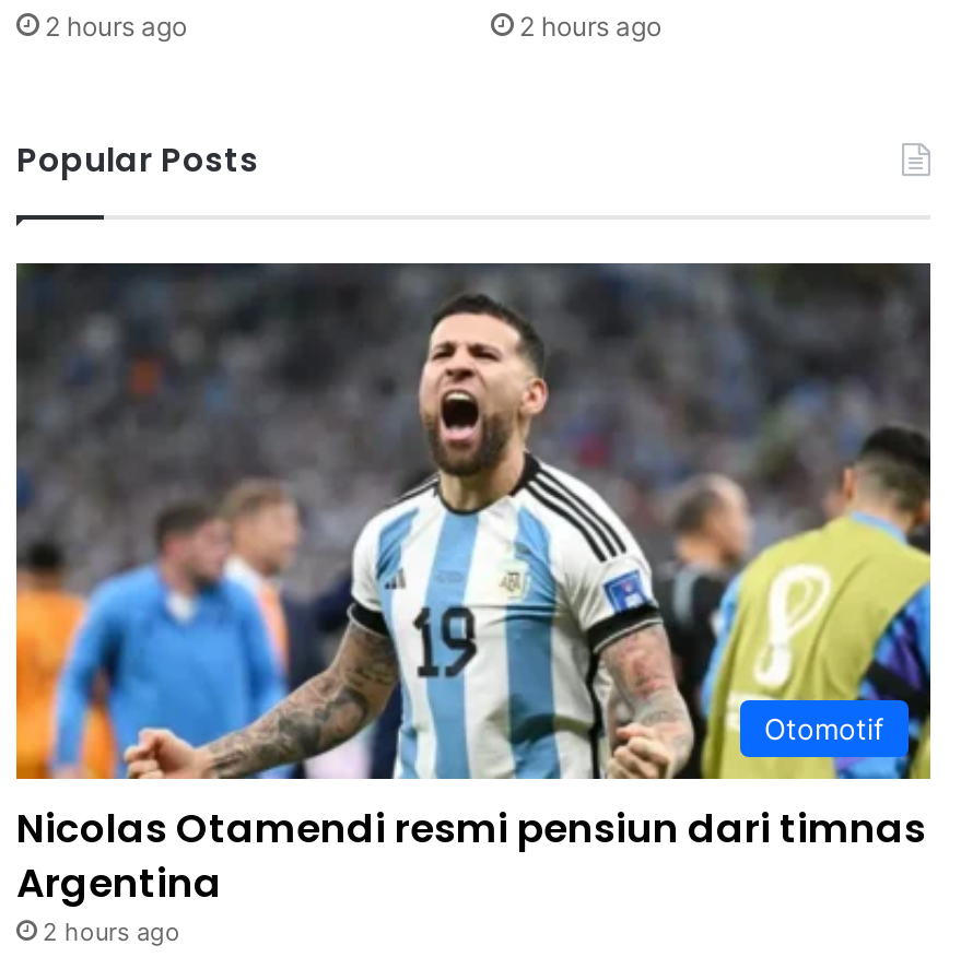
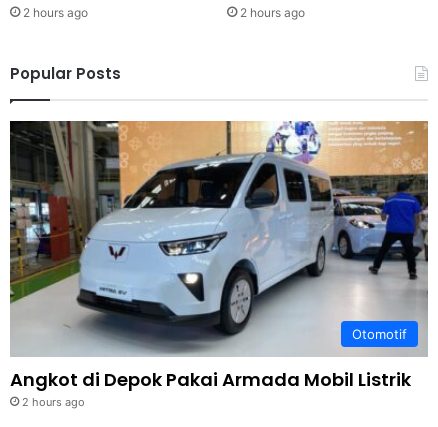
- [image]
- Nicolas Otamendi resmi pensiun dari timnas
- Argentina
+ [image]
+ Angkot di Depok Pakai Armada Mobil Listrik
